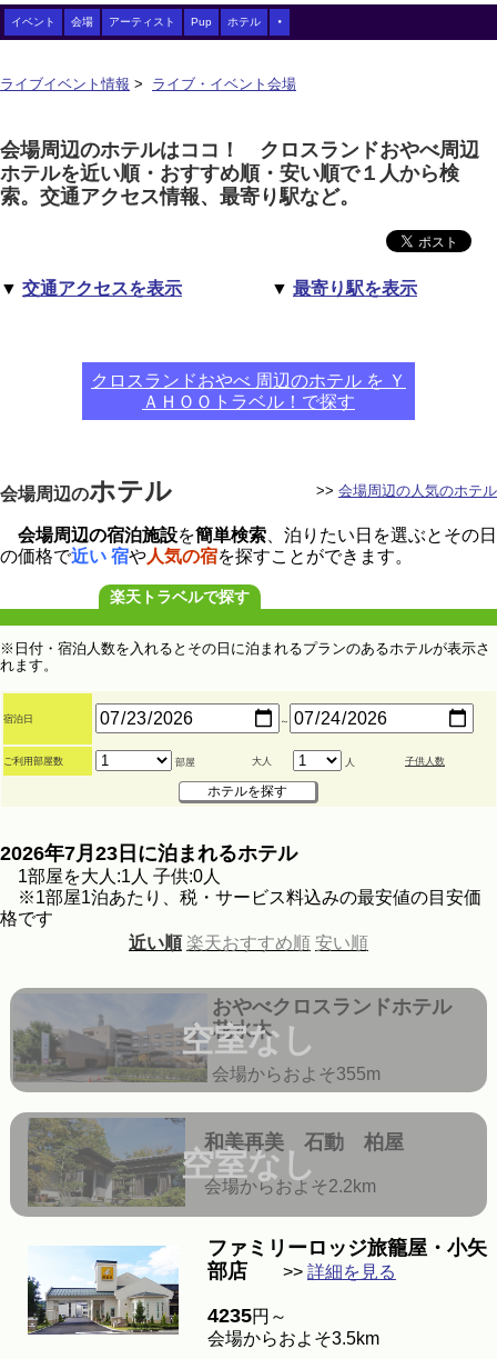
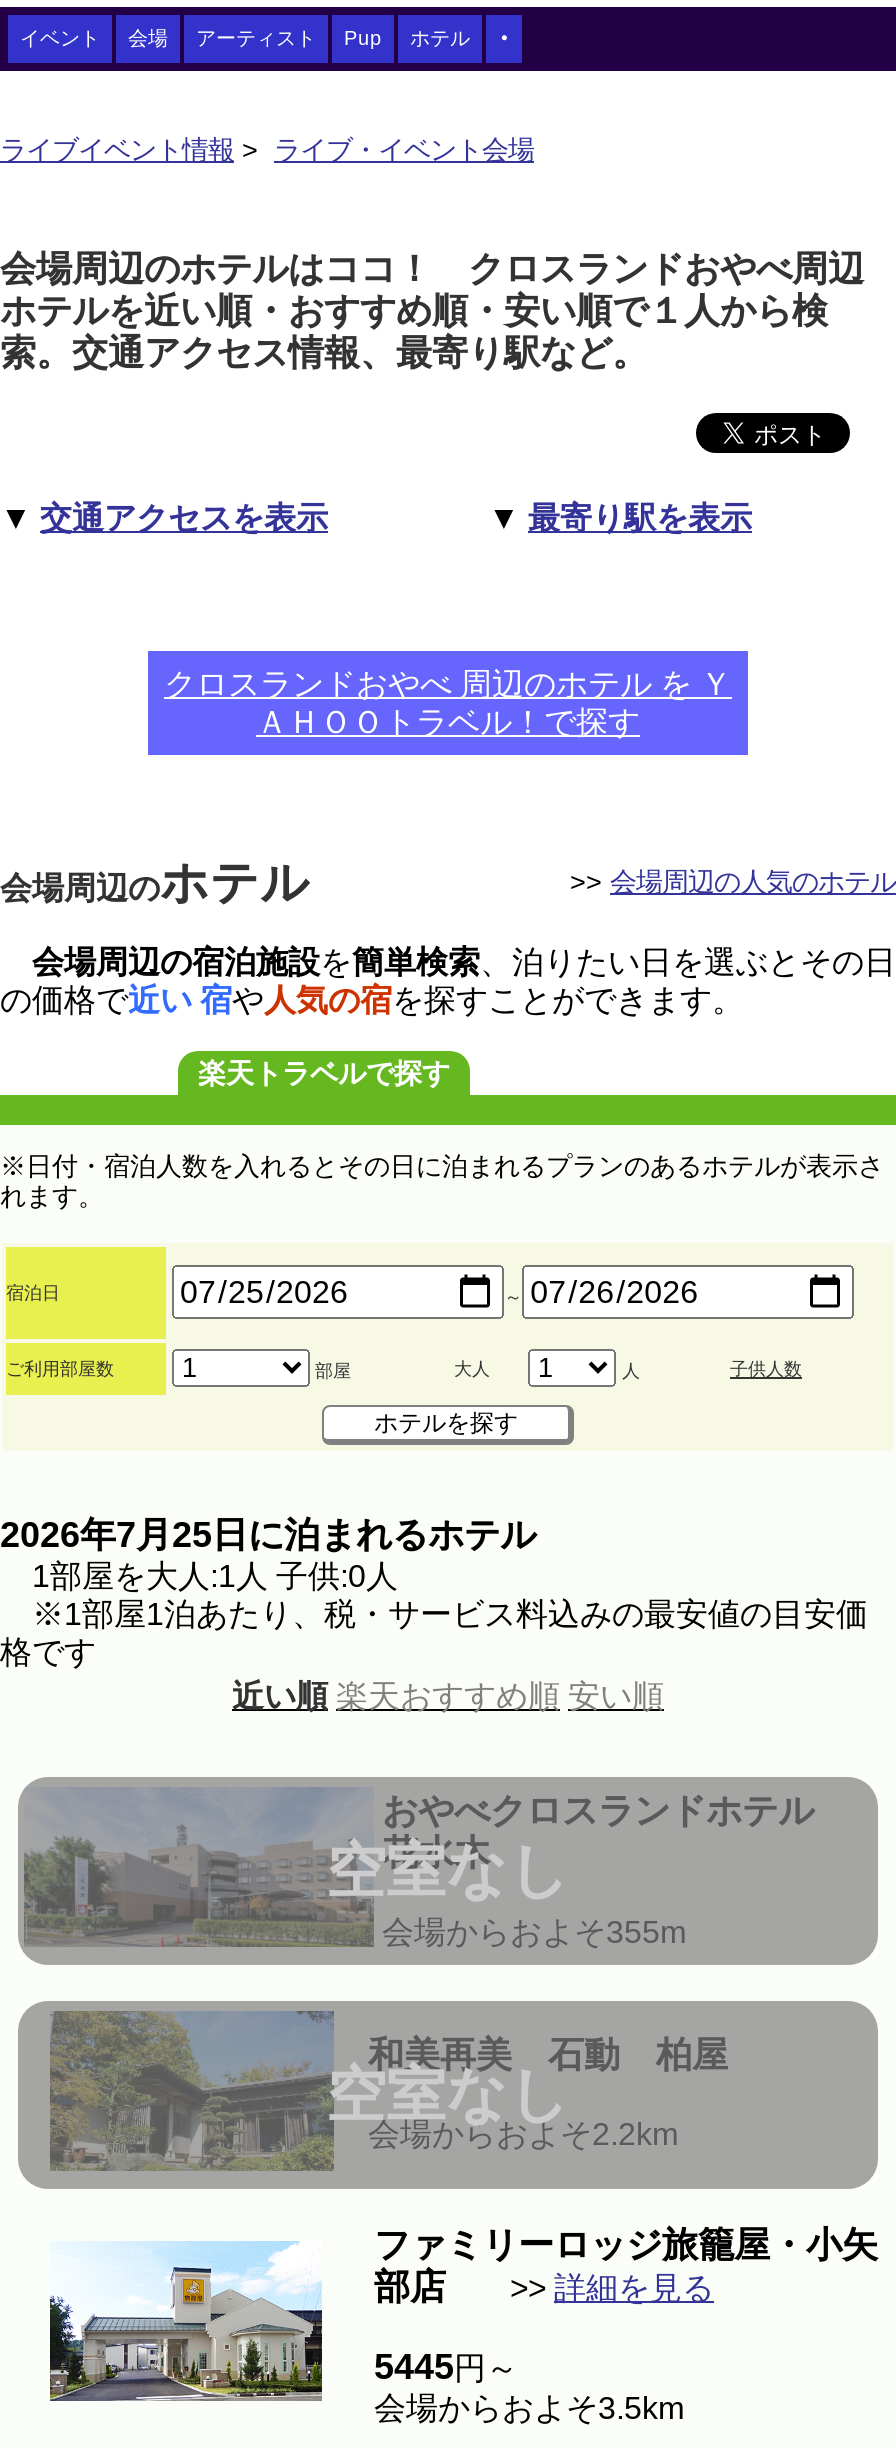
- 2026年7月23日に泊まれるホテル
+ 2026年7月25日に泊まれるホテル

- 4235円～
+ 5445円～
